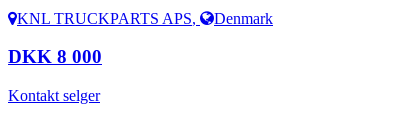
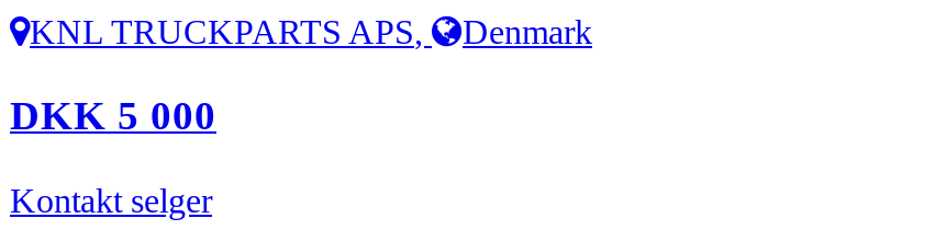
- DKK 8 000
+ DKK 5 000
